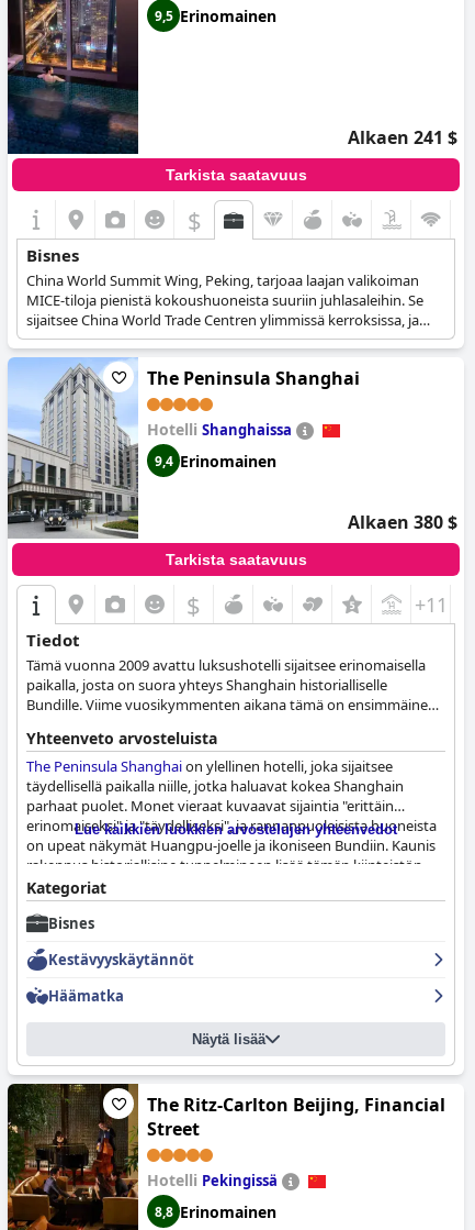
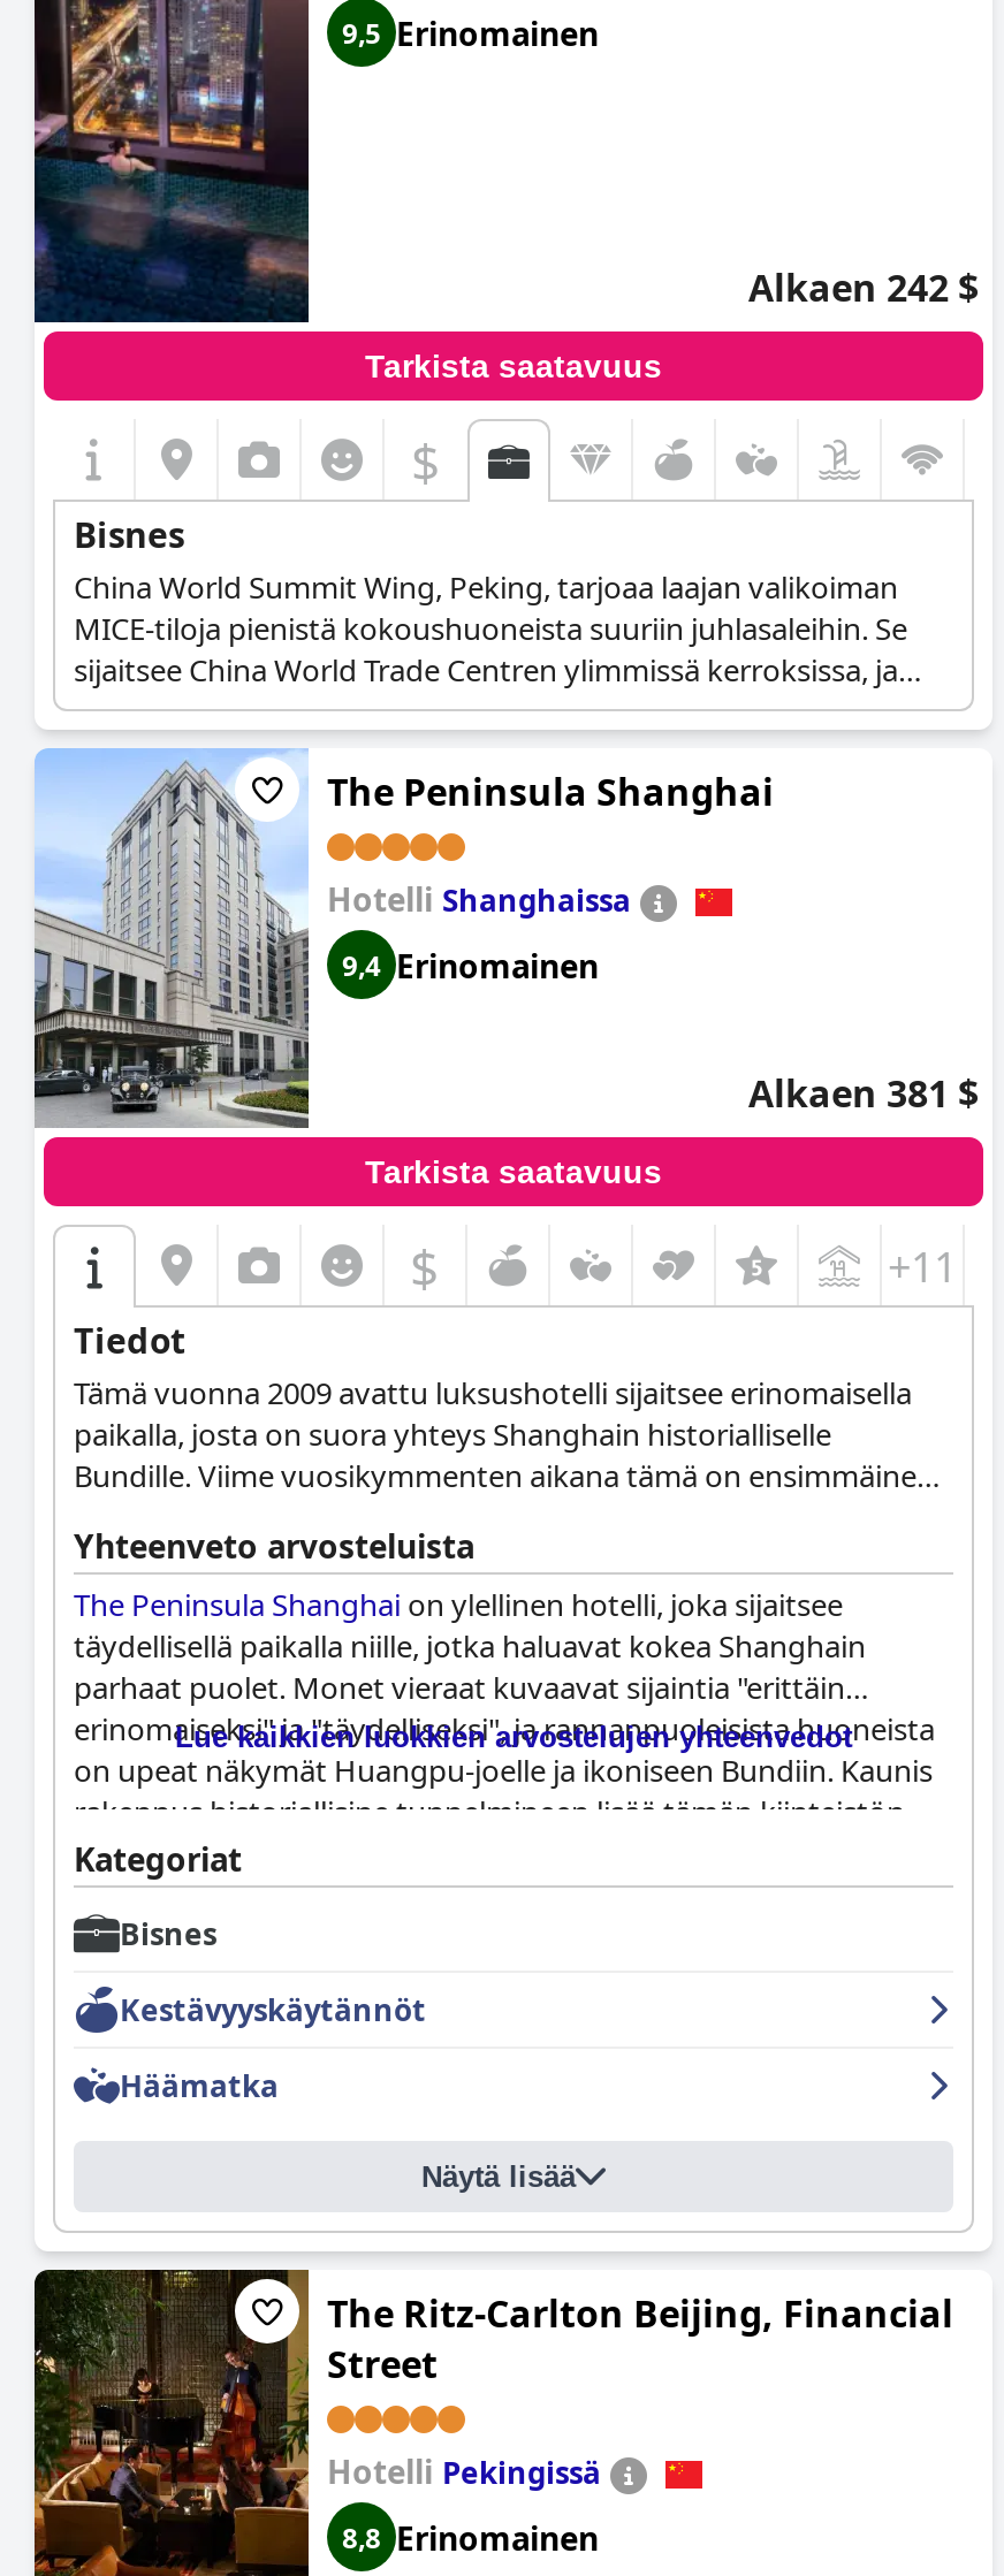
- Alkaen 241 $
+ Alkaen 242 $

- Alkaen 380 $
+ Alkaen 381 $
